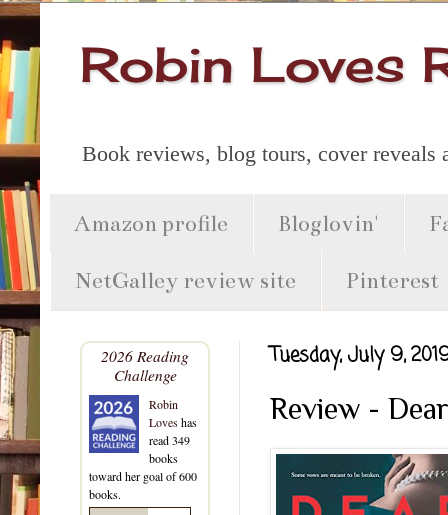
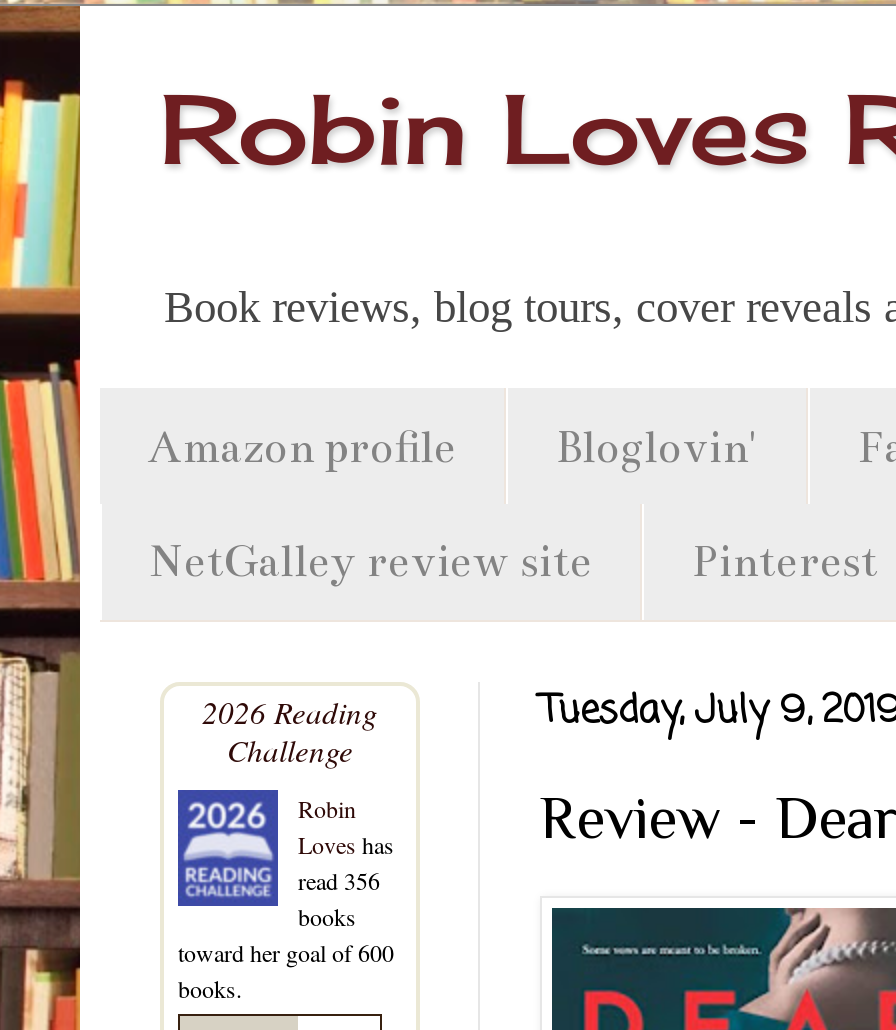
- read 349
+ read 356
